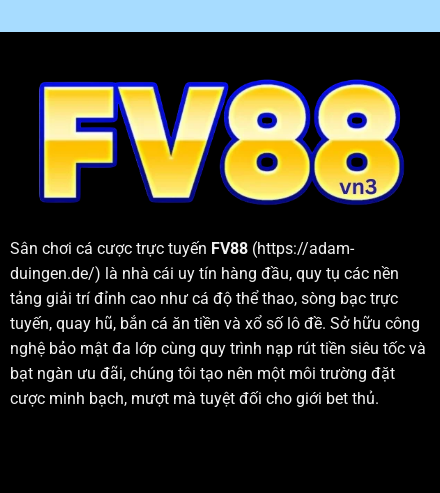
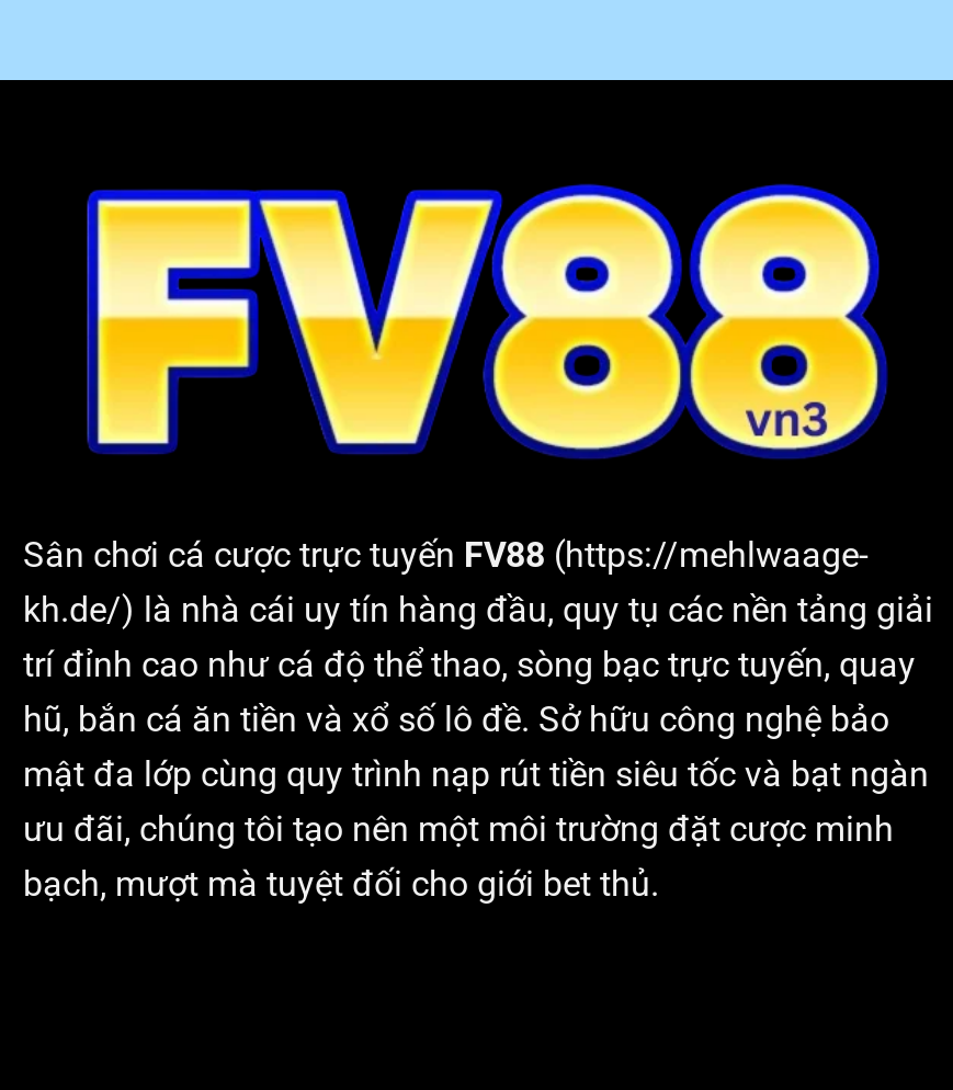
- Sân chơi cá cược trực tuyến FV88 (https://adam-
- duingen.de/) là nhà cái uy tín hàng đầu, quy tụ các nền
- tảng giải trí đỉnh cao như cá độ thể thao, sòng bạc trực
- tuyến, quay hũ, bắn cá ăn tiền và xổ số lô đề. Sở hữu công
- nghệ bảo mật đa lớp cùng quy trình nạp rút tiền siêu tốc và
- bạt ngàn ưu đãi, chúng tôi tạo nên một môi trường đặt
- cược minh bạch, mượt mà tuyệt đối cho giới bet thủ.
+ Sân chơi cá cược trực tuyến FV88 (https://mehlwaage-
+ kh.de/) là nhà cái uy tín hàng đầu, quy tụ các nền tảng giải
+ trí đỉnh cao như cá độ thể thao, sòng bạc trực tuyến, quay
+ hũ, bắn cá ăn tiền và xổ số lô đề. Sở hữu công nghệ bảo
+ mật đa lớp cùng quy trình nạp rút tiền siêu tốc và bạt ngàn
+ ưu đãi, chúng tôi tạo nên một môi trường đặt cược minh
+ bạch, mượt mà tuyệt đối cho giới bet thủ.
